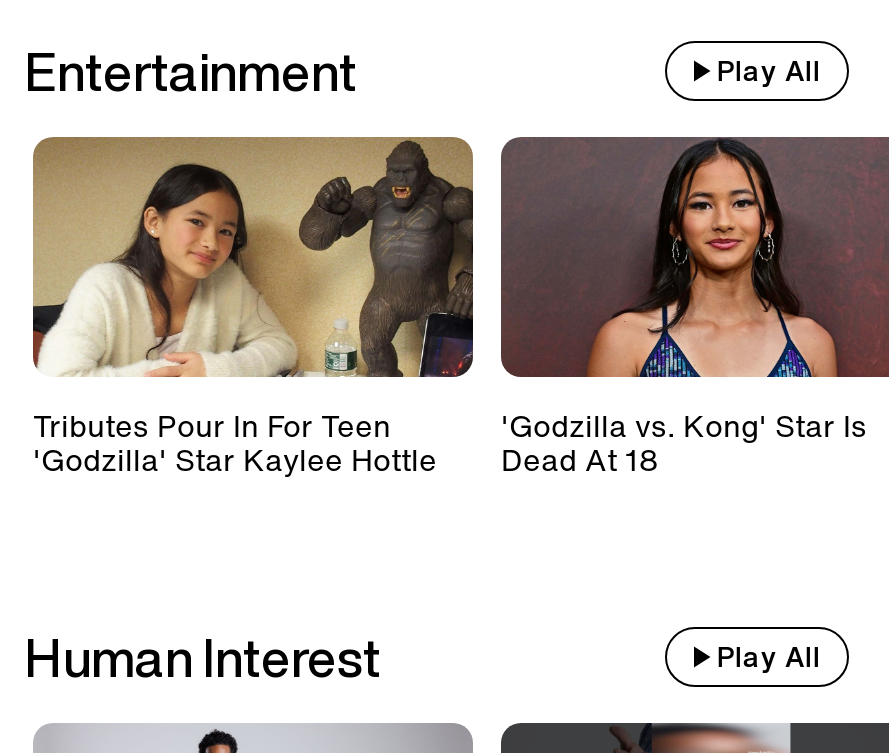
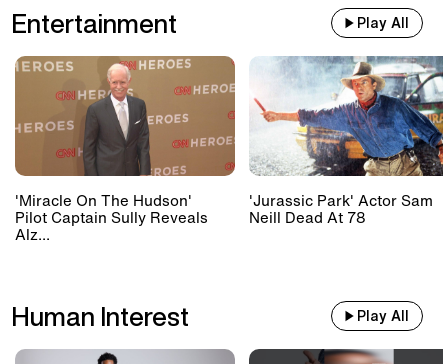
- [image]
- Tributes Pour In For Teen
- 'Godzilla' Star Kaylee Hottle
+ [image]
+ 'Miracle On The Hudson'
+ Pilot Captain Sully Reveals
+ Alz...

- [image]
- 'Godzilla vs. Kong' Star Is
- Dead At 18
+ [image]
+ 'Jurassic Park' Actor Sam
+ Neill Dead At 78
